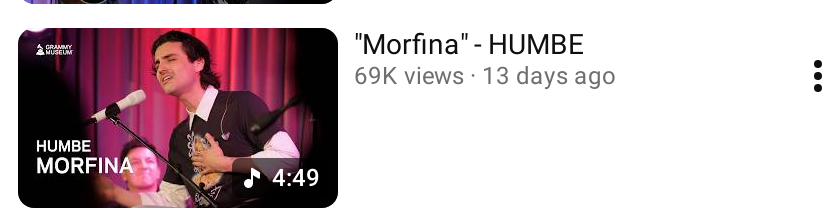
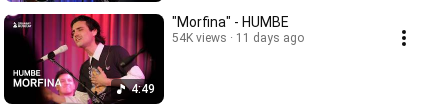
- 69K views
+ 54K views

- 13 days ago
+ 11 days ago
